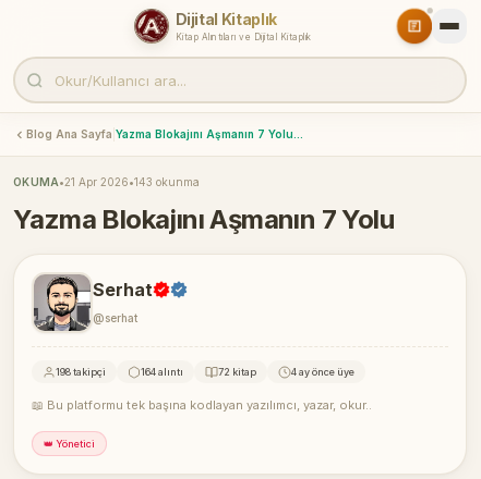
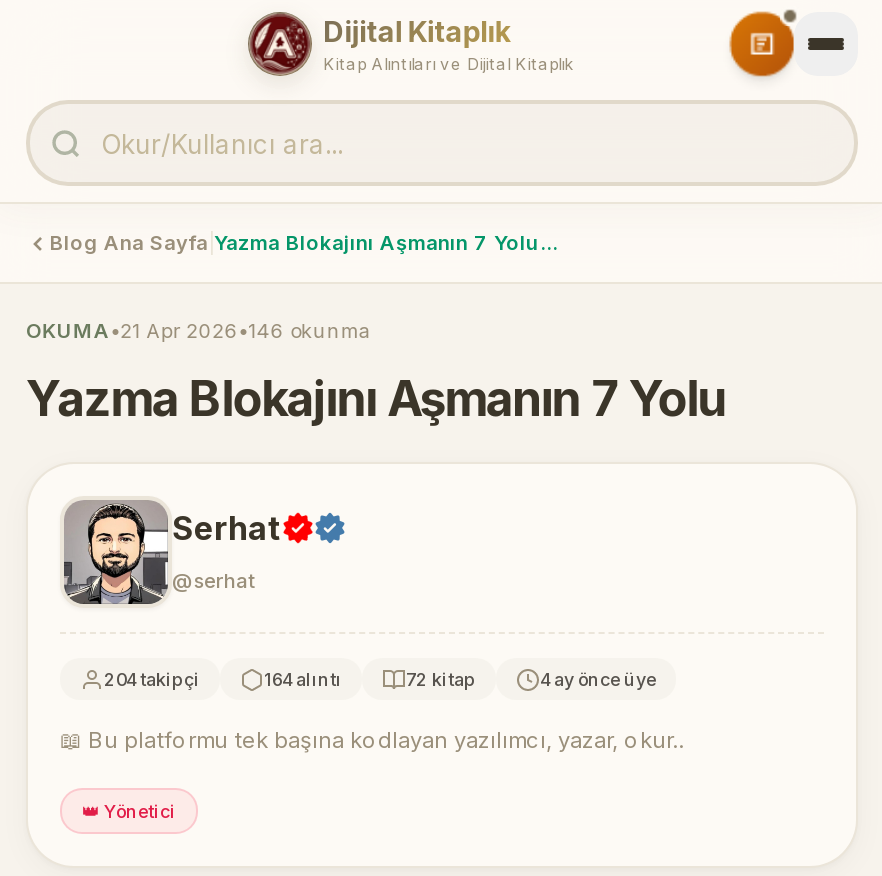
- OKUMA •21 Apr 2026 •143 okunma
+ OKUMA •21 Apr 2026 •146 okunma

- 198 takipçi
+ 204 takipçi
